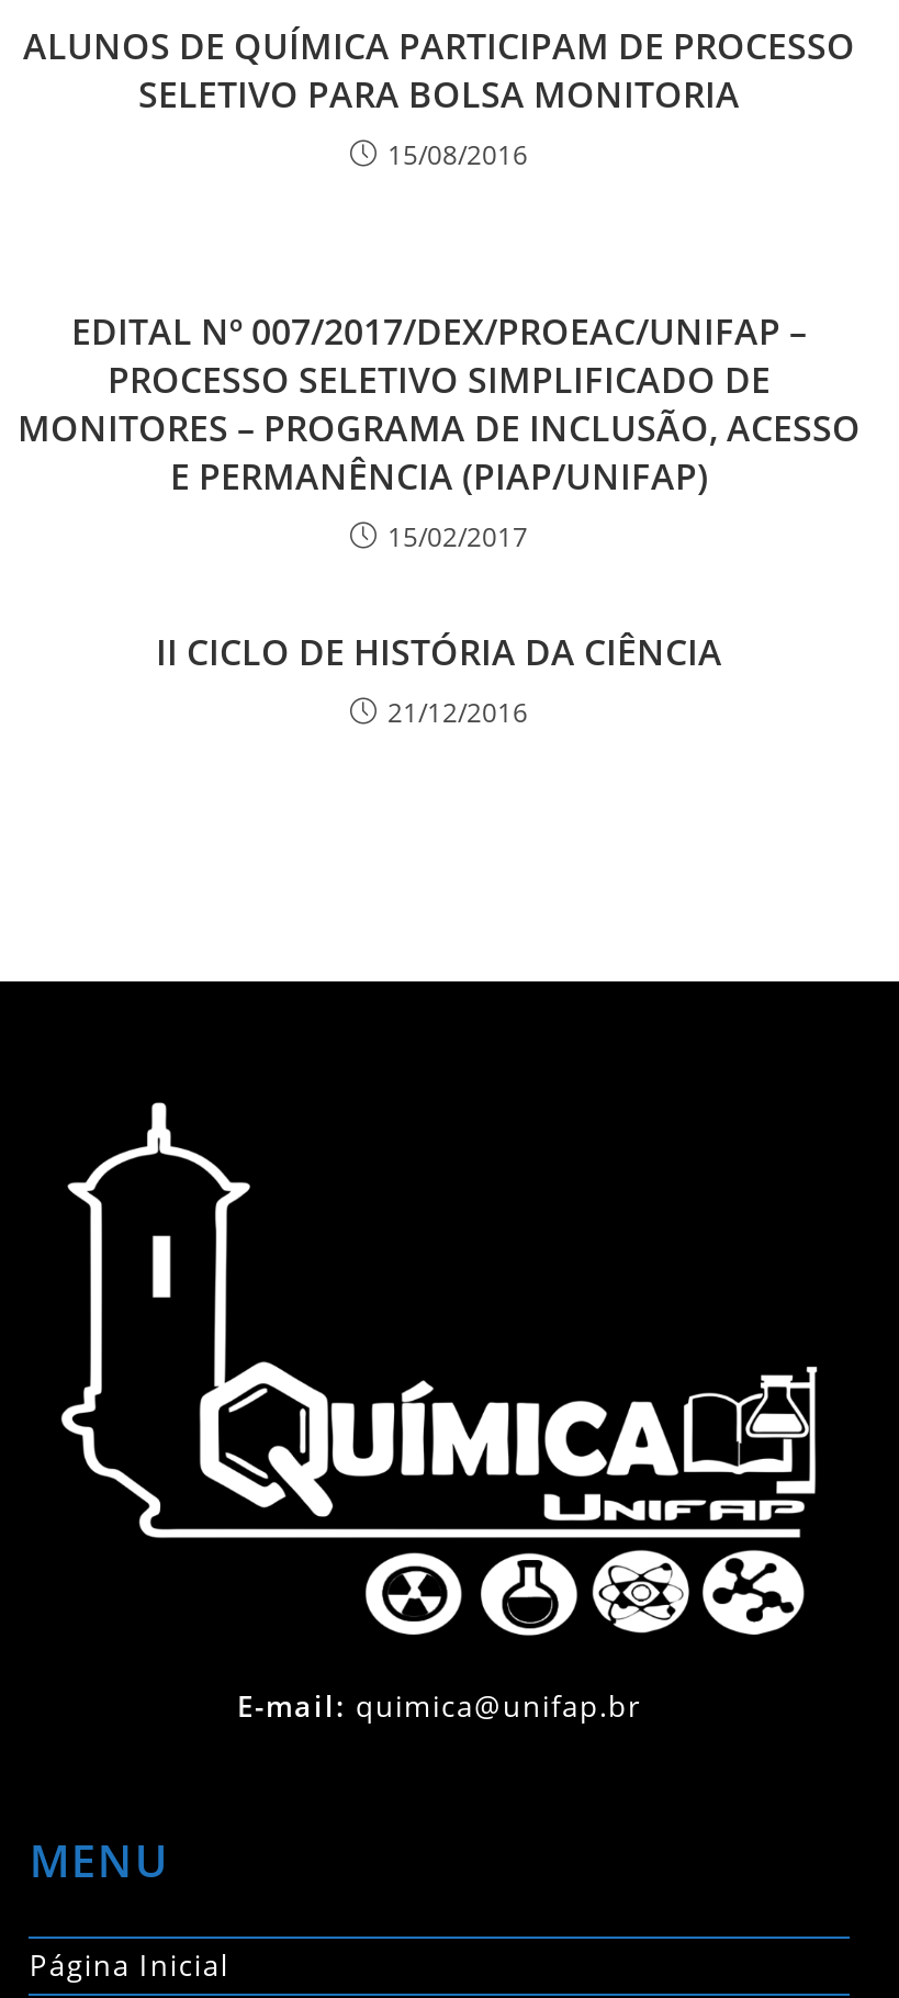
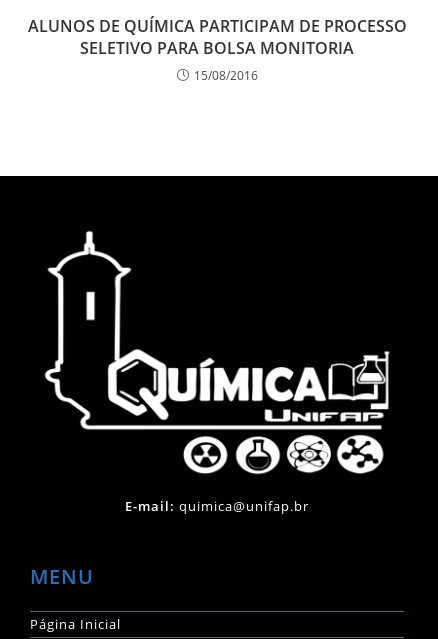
- EDITAL Nº 007/2017/DEX/PROEAC/UNIFAP –
- PROCESSO SELETIVO SIMPLIFICADO DE
- MONITORES – PROGRAMA DE INCLUSÃO, ACESSO
- E PERMANÊNCIA (PIAP/UNIFAP)
- 15/02/2017
- II CICLO DE HISTÓRIA DA CIÊNCIA
- 21/12/2016
